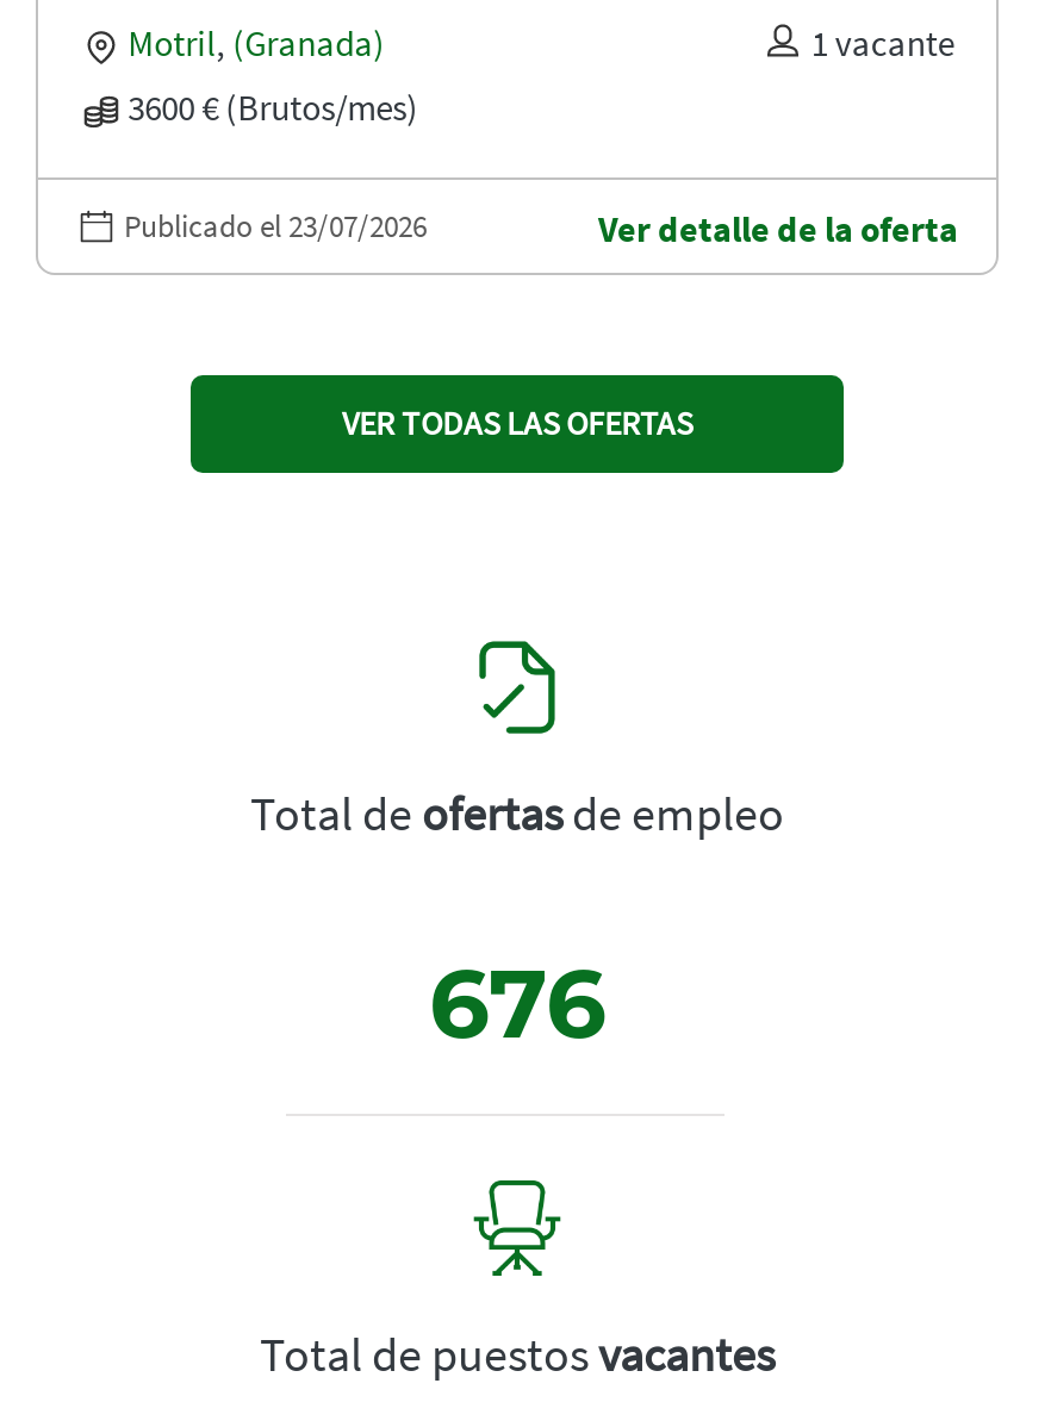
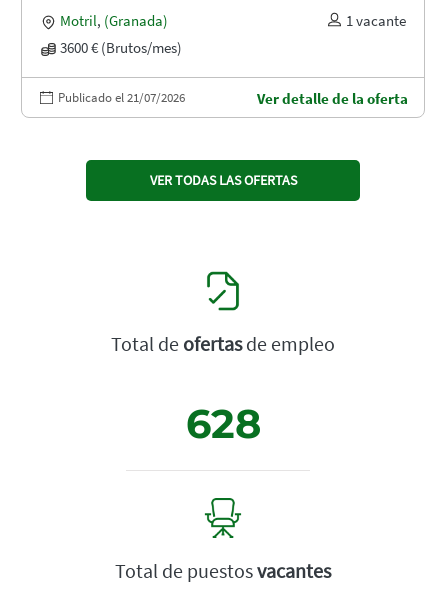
- Publicado el 23/07/2026
+ Publicado el 21/07/2026

- 676
+ 628
